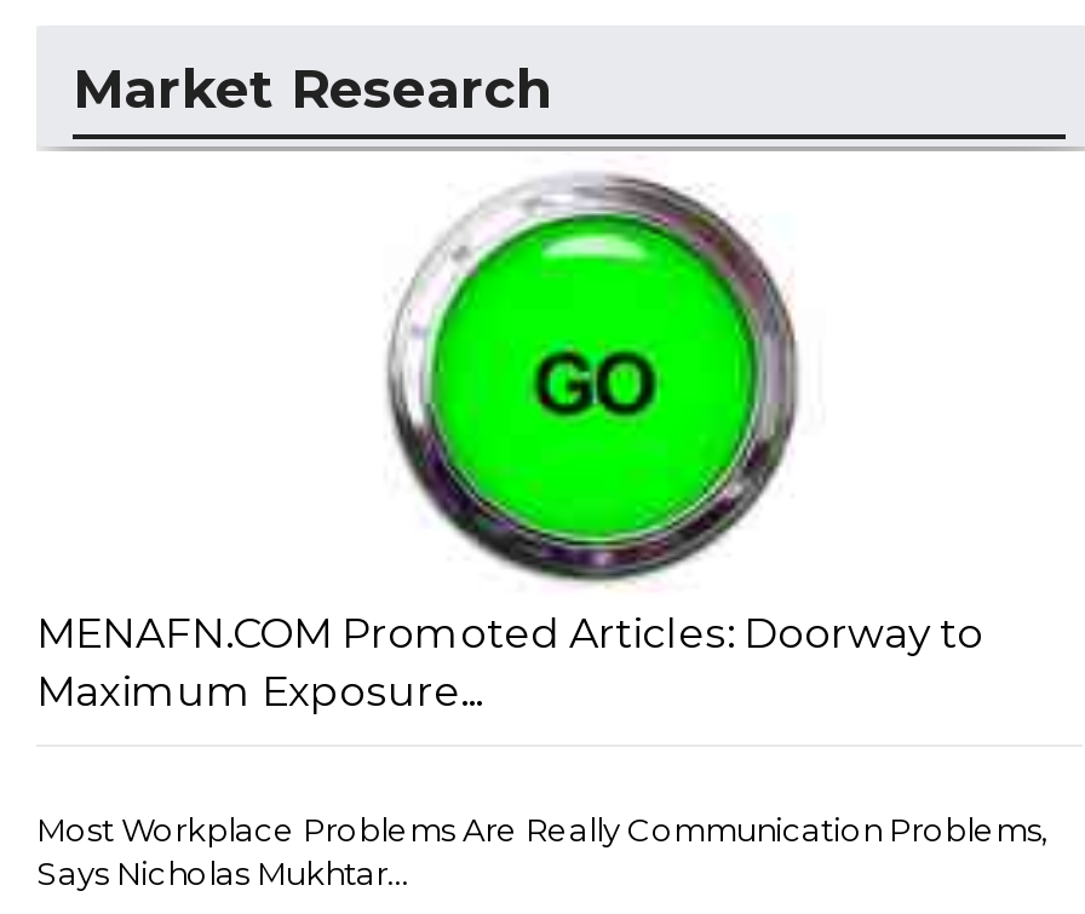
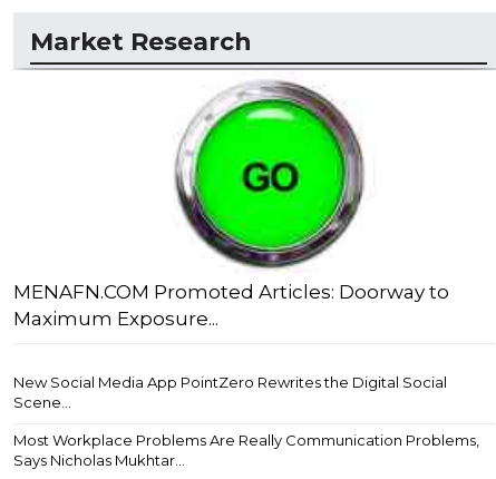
+ New Social Media App PointZero Rewrites the Digital Social
+ Scene...
